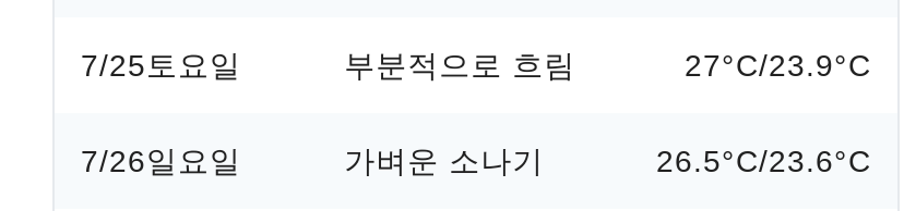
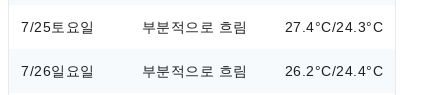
- 27°C/23.9°C
+ 27.4°C/24.3°C

- 가벼운 소나기
- 26.5°C/23.6°C
+ 부분적으로 흐림
+ 26.2°C/24.4°C
